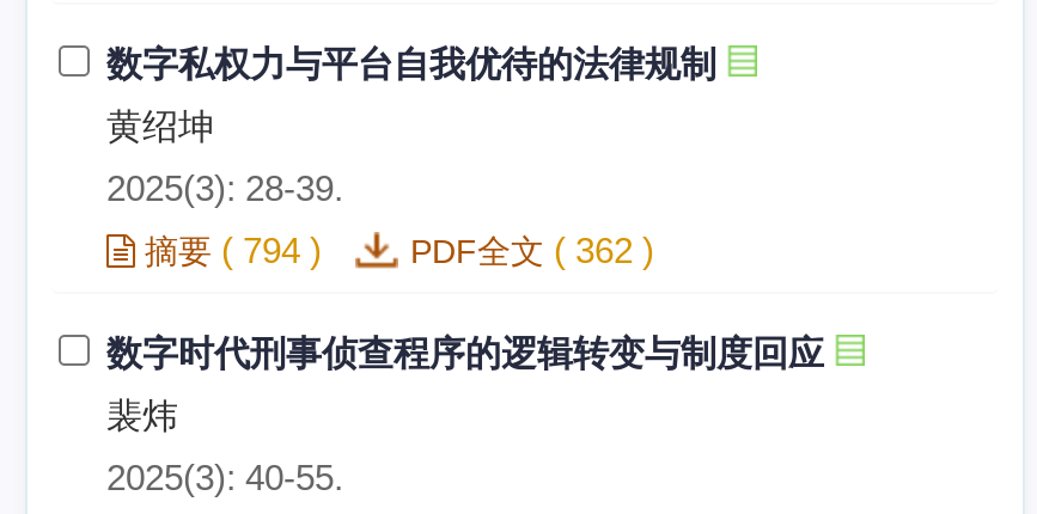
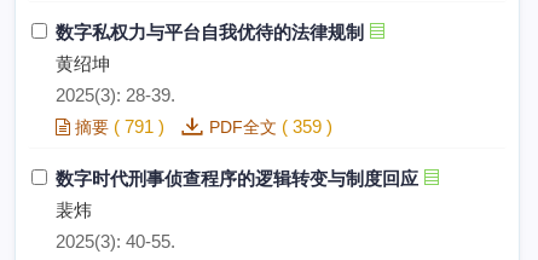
- 摘要(794)
+ 摘要(791)

- PDF全文(362)
+ PDF全文(359)
